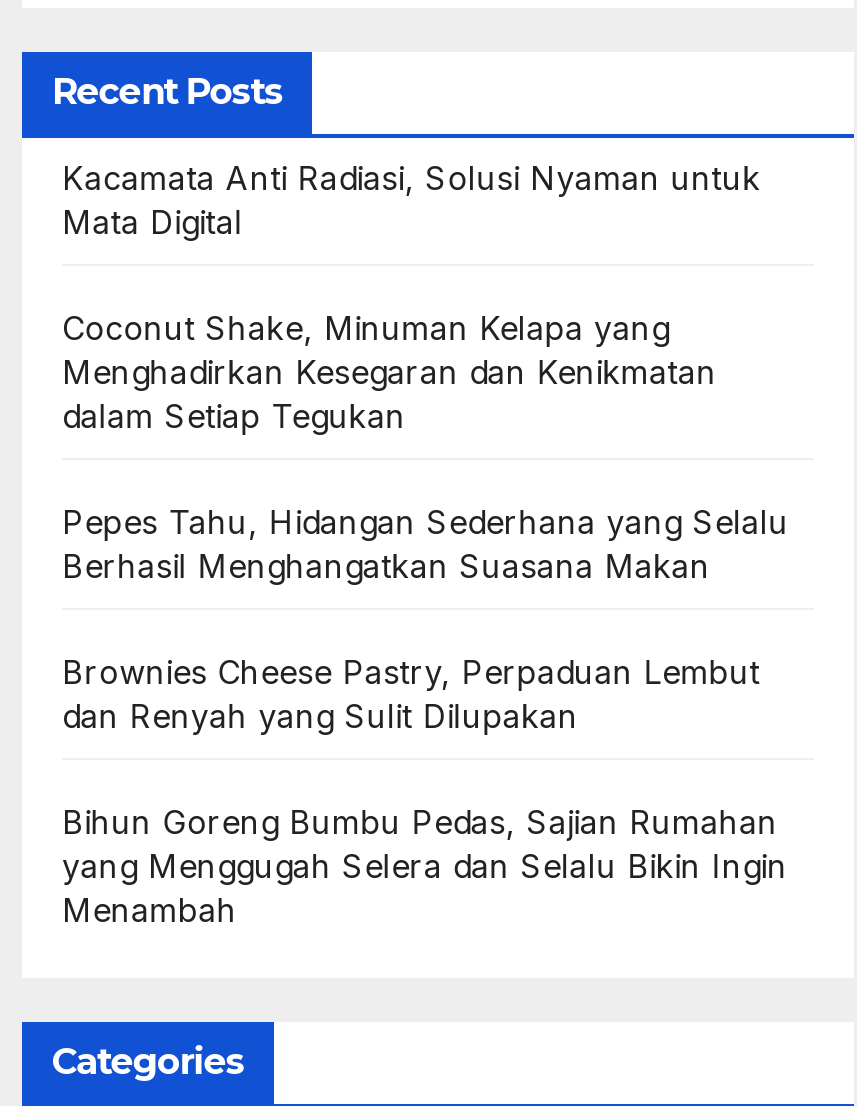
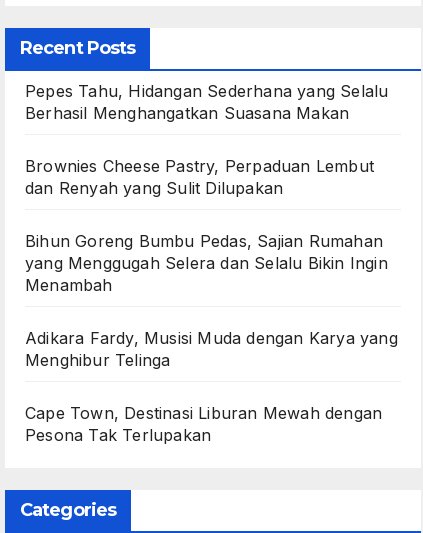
- Kacamata Anti Radiasi, Solusi Nyaman untuk
- Mata Digital
- Coconut Shake, Minuman Kelapa yang
- Menghadirkan Kesegaran dan Kenikmatan
- dalam Setiap Tegukan

moved up: Pepes Tahu, Hidangan Sederhana yang Selalu | Berhasil Menghangatkan Suasana Makan | Brownies Cheese Pastry, Perpaduan Lembut | dan Renyah yang Sulit Dilupakan | Bihun Goreng Bumbu Pedas, Sajian Rumahan | yang Menggugah Selera dan Selalu Bikin Ingin | Menambah

+ Adikara Fardy, Musisi Muda dengan Karya yang
+ Menghibur Telinga
+ Cape Town, Destinasi Liburan Mewah dengan
+ Pesona Tak Terlupakan
